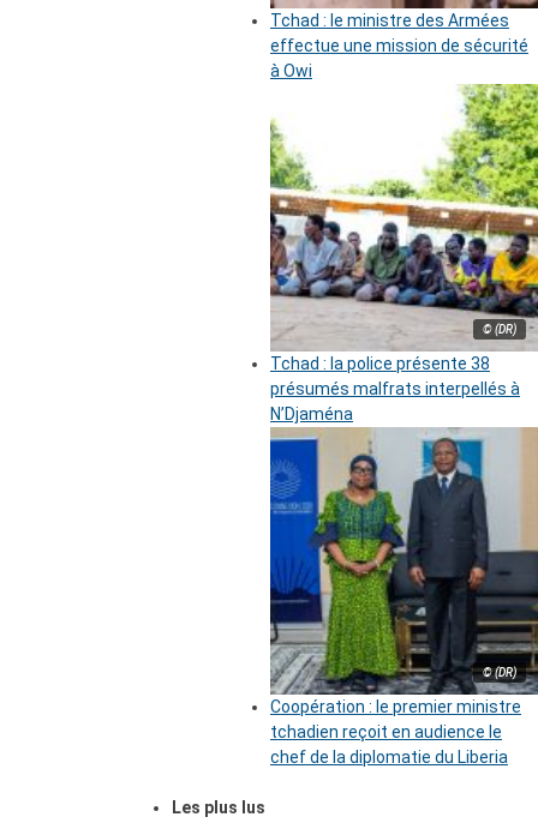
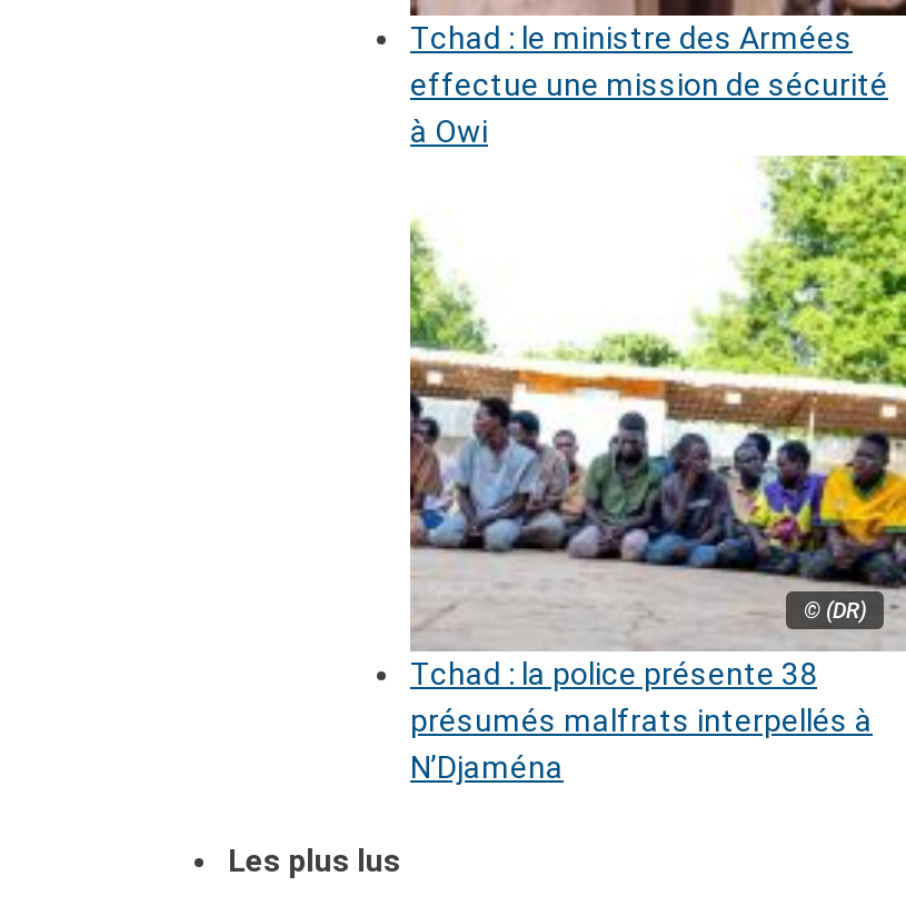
- [image]
- © (DR)
- Coopération : le premier ministre
- tchadien reçoit en audience le
- chef de la diplomatie du Liberia
